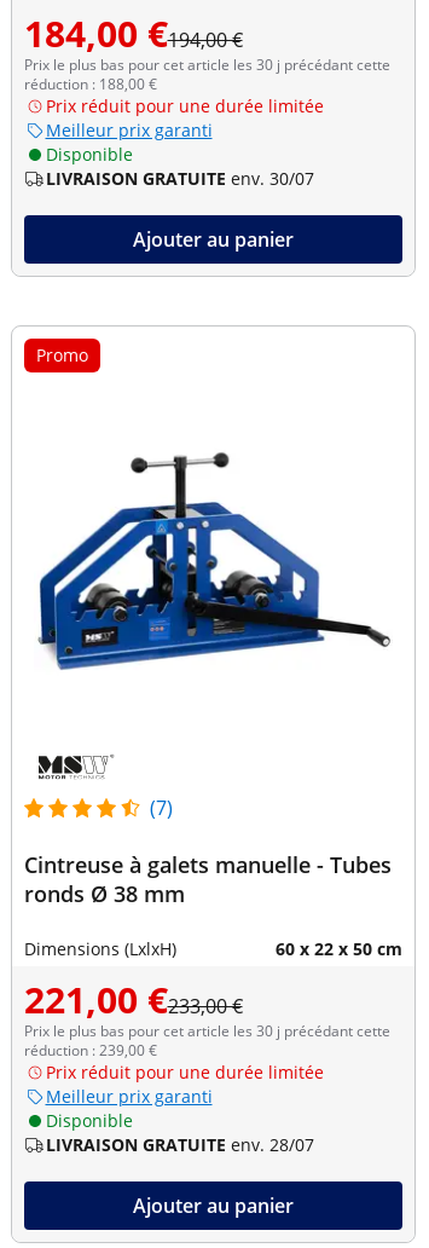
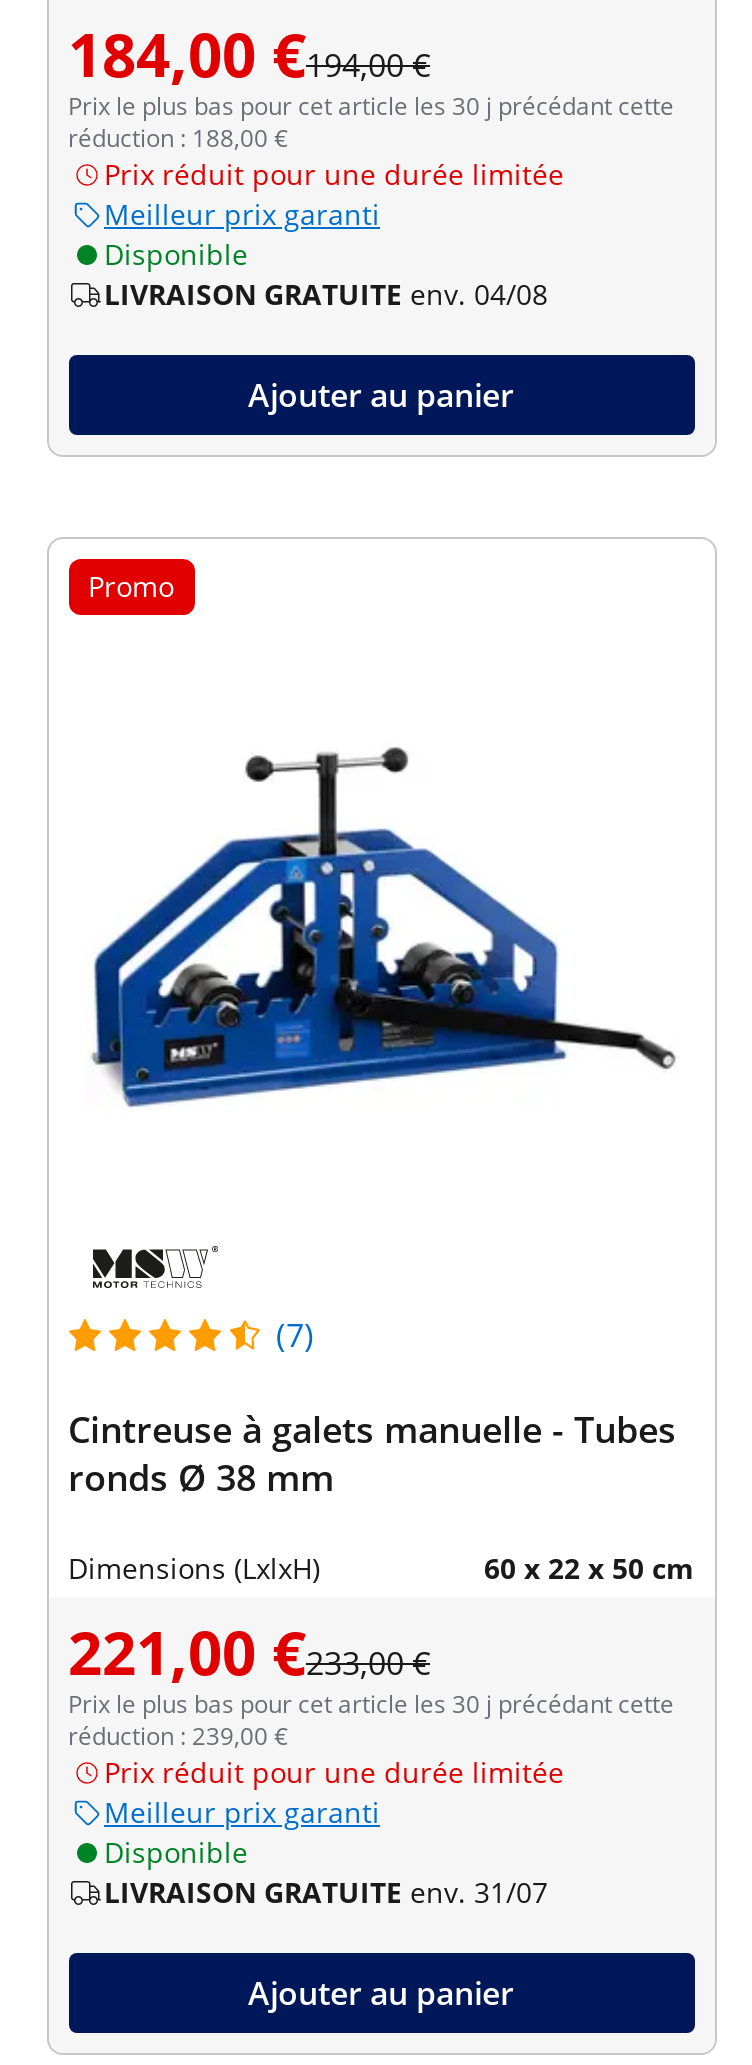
- LIVRAISON GRATUITE env. 30/07
+ LIVRAISON GRATUITE env. 04/08

- LIVRAISON GRATUITE env. 28/07
+ LIVRAISON GRATUITE env. 31/07
